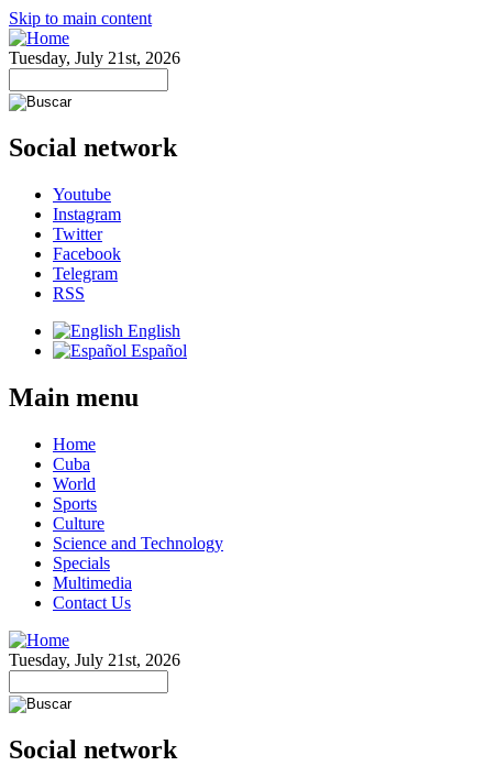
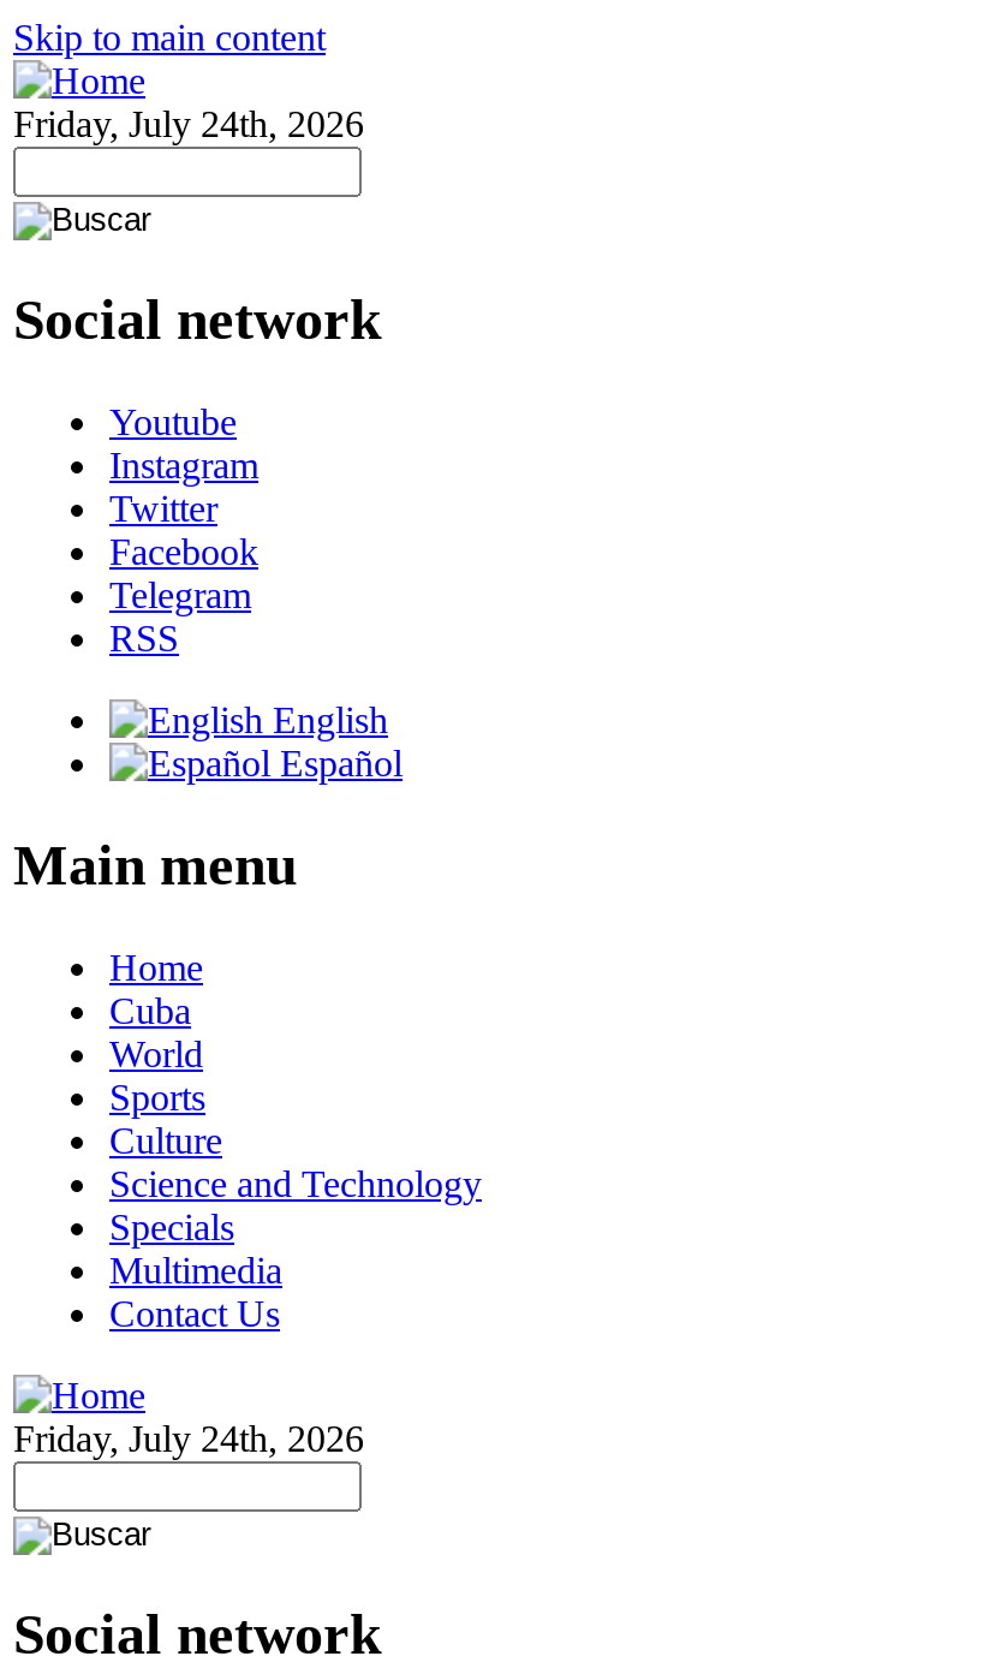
- Tuesday, July 21st, 2026
+ Friday, July 24th, 2026

- Tuesday, July 21st, 2026
+ Friday, July 24th, 2026
